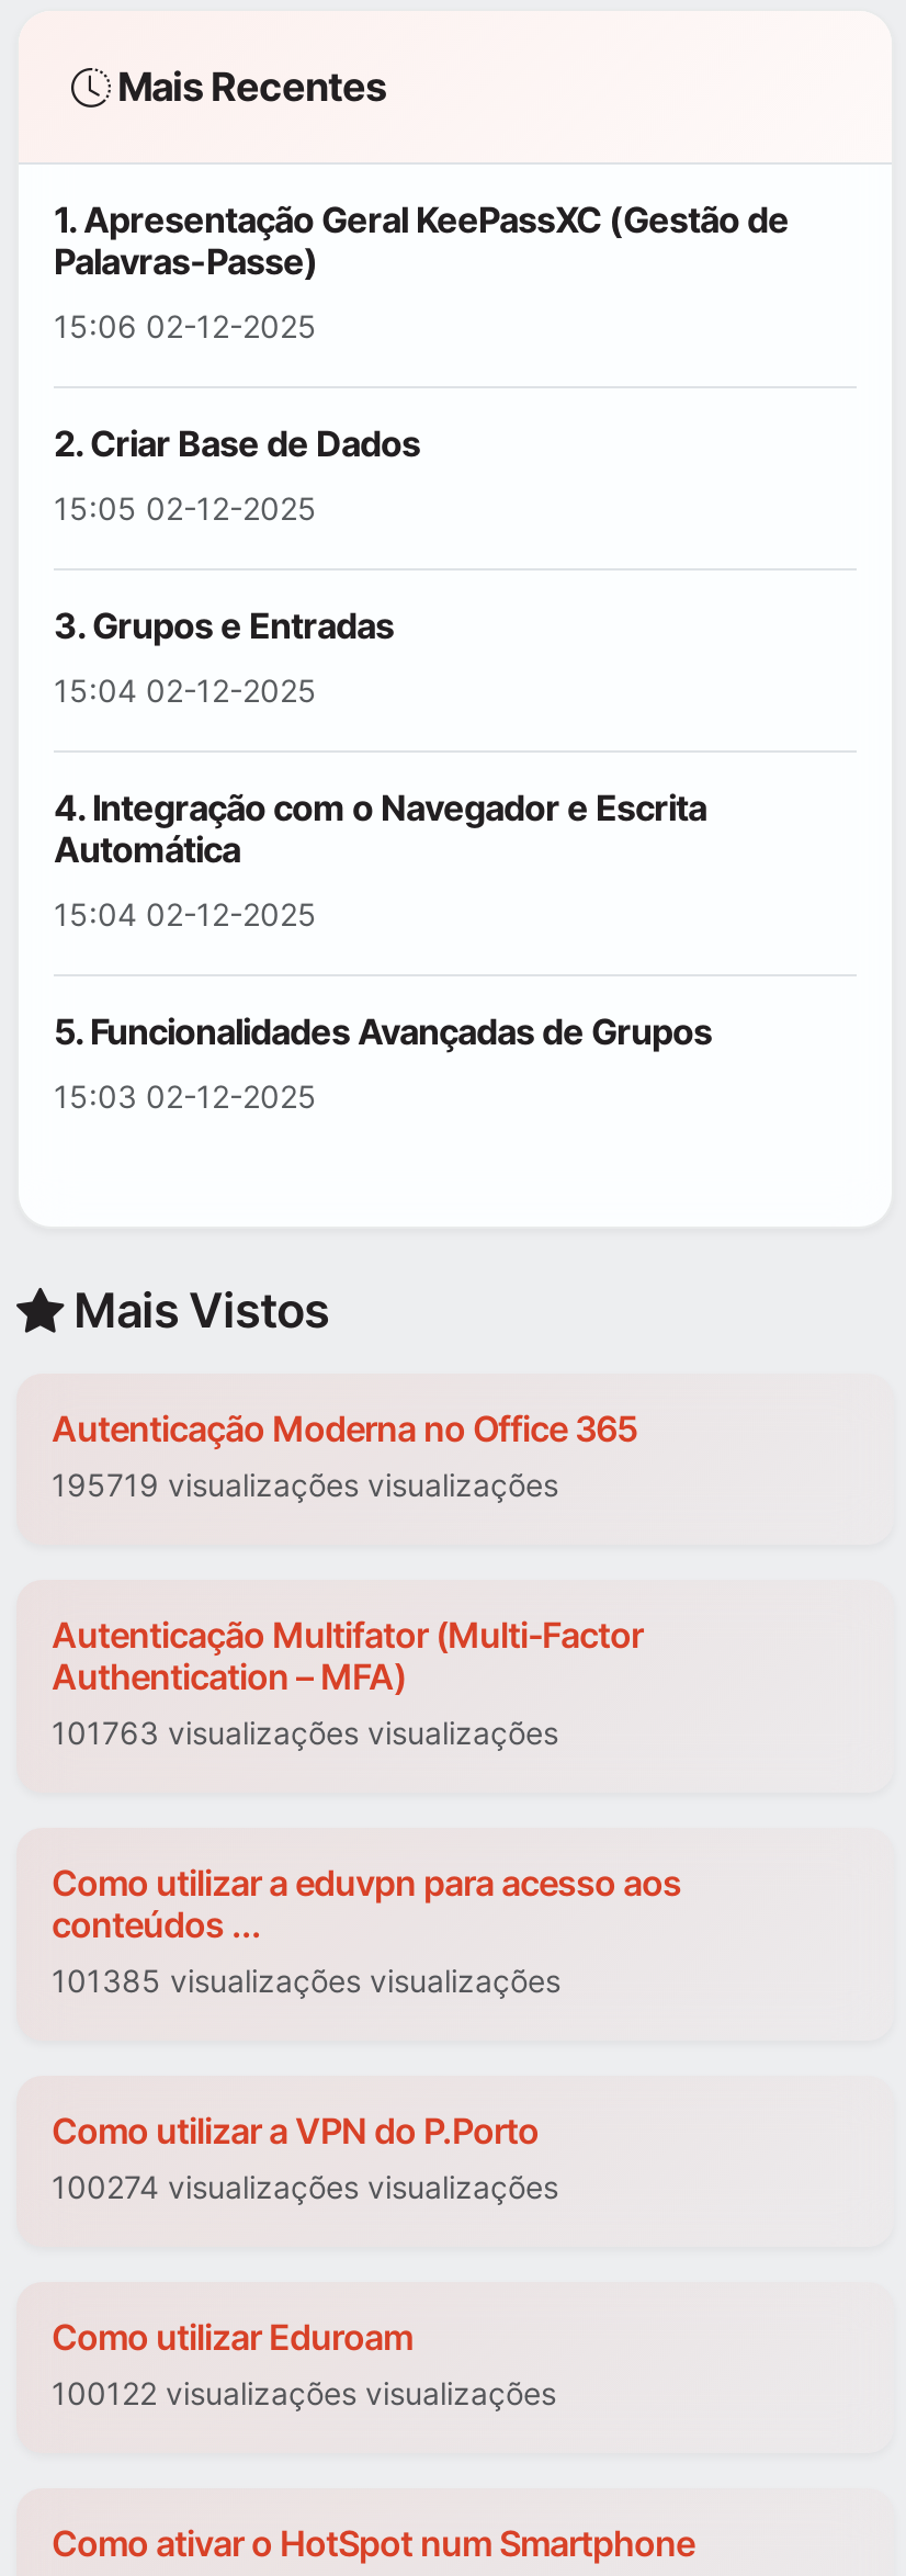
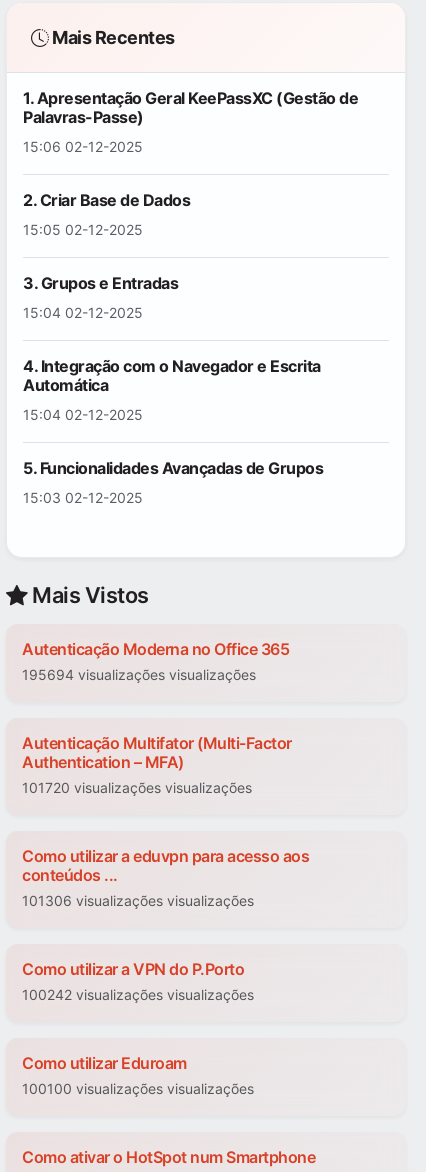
- 195719 visualizações visualizações
+ 195694 visualizações visualizações

- 101763 visualizações visualizações
+ 101720 visualizações visualizações

- 101385 visualizações visualizações
+ 101306 visualizações visualizações

- 100274 visualizações visualizações
+ 100242 visualizações visualizações

- 100122 visualizações visualizações
+ 100100 visualizações visualizações
